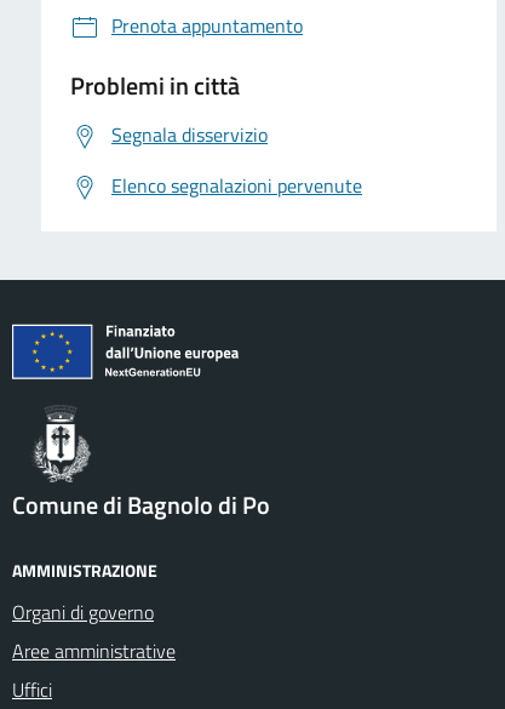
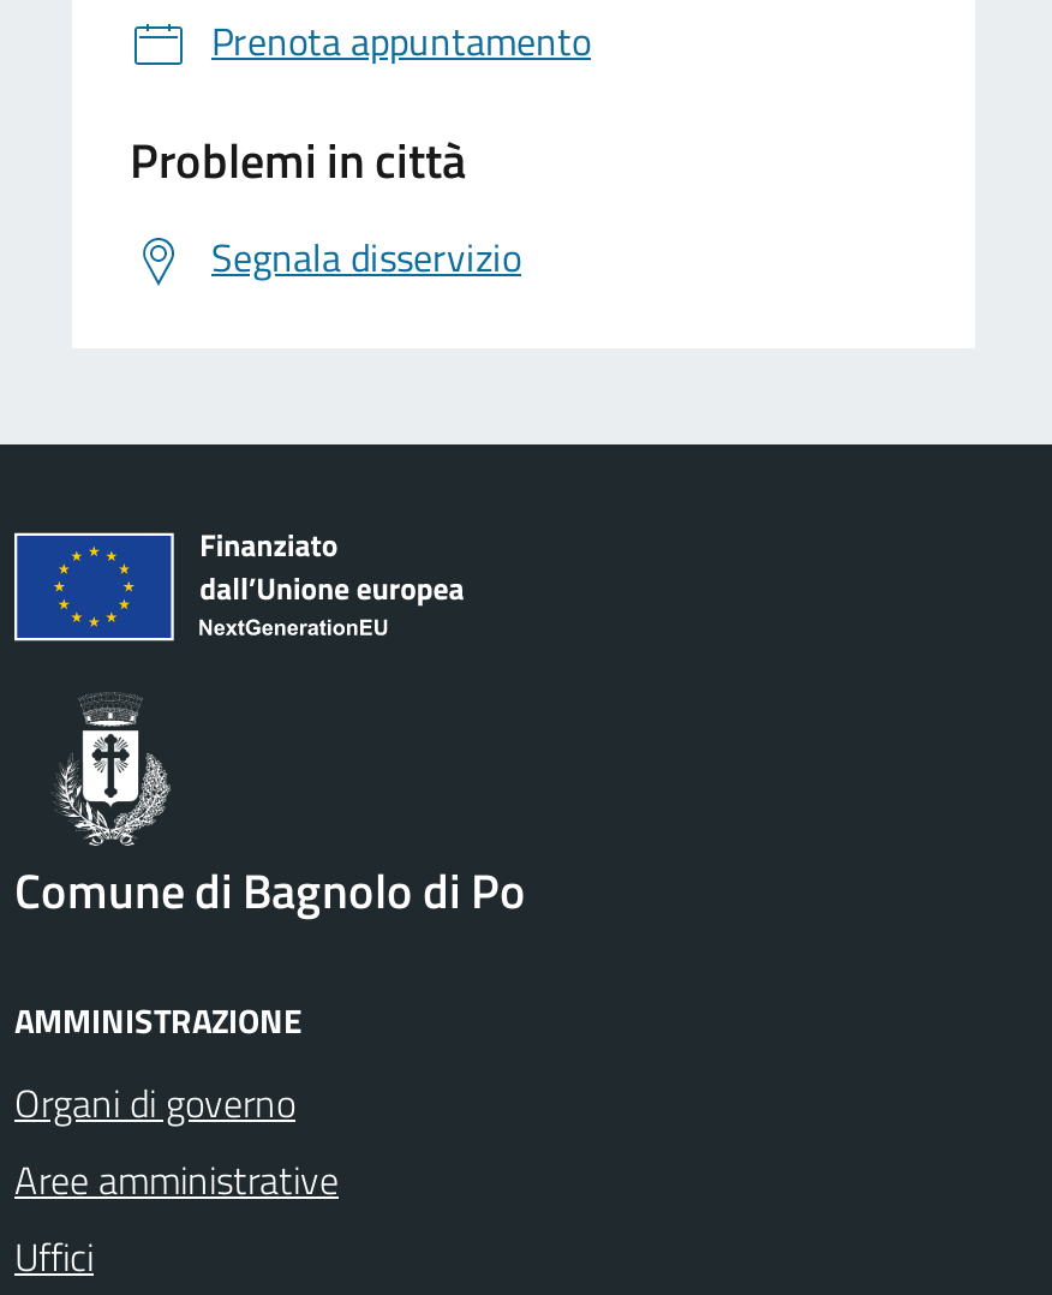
- Elenco segnalazioni pervenute
